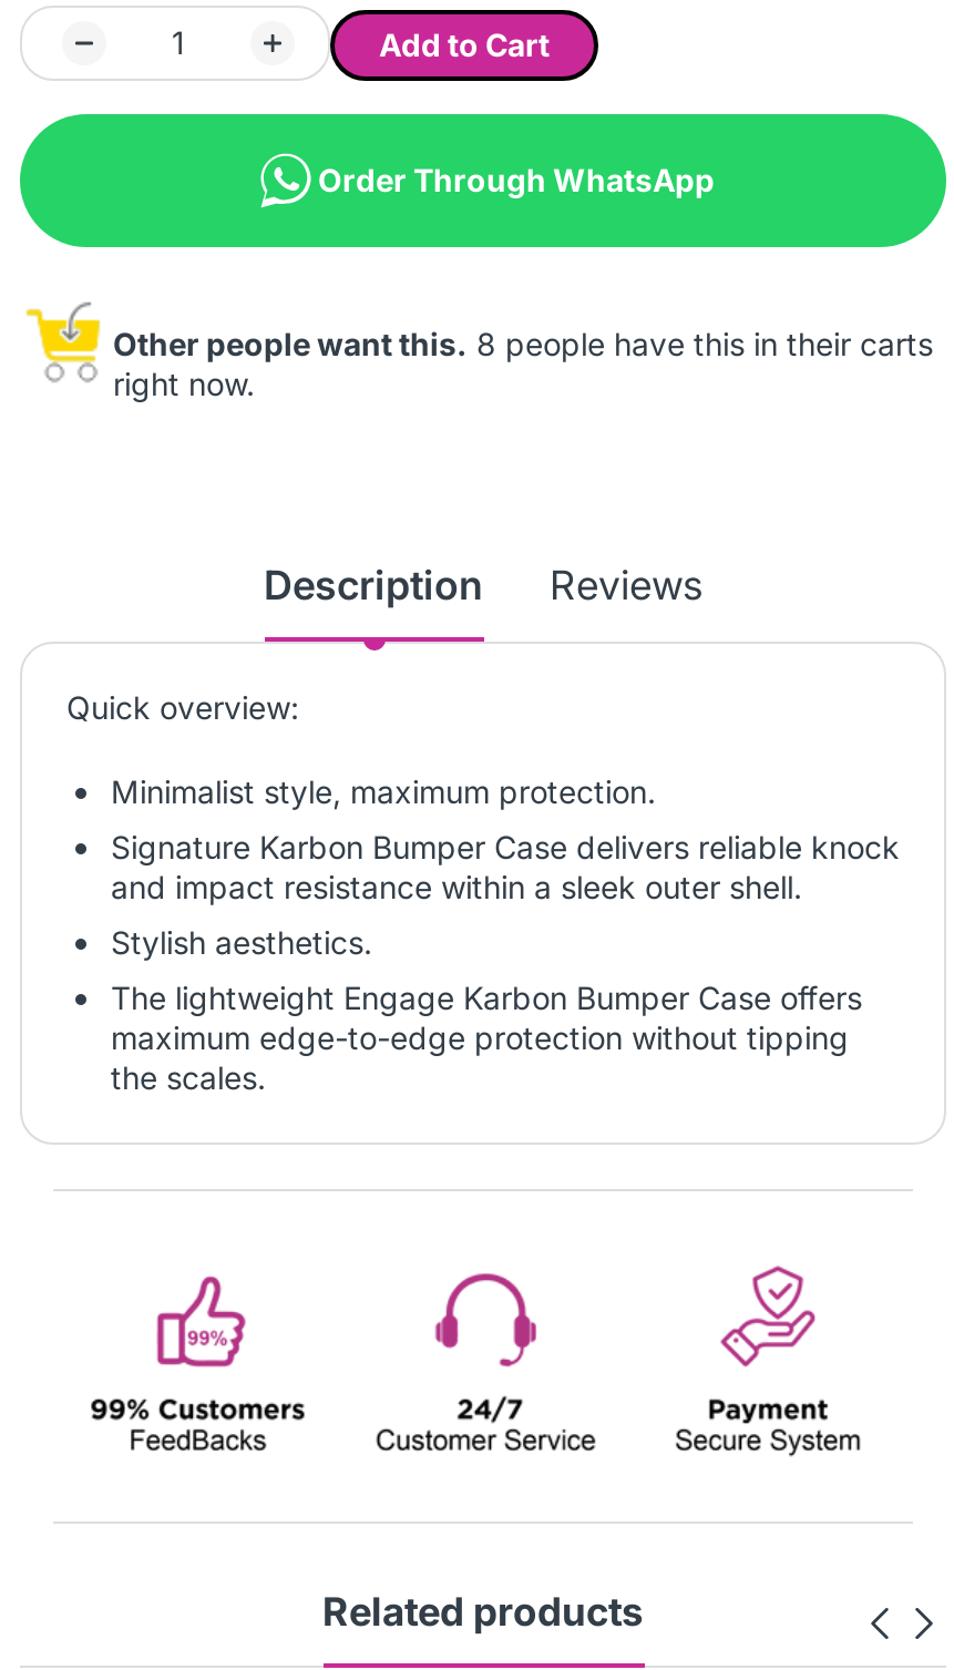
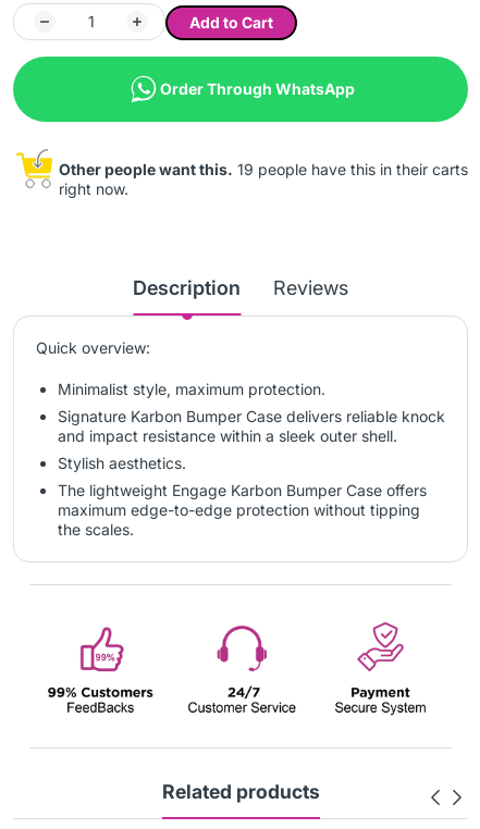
- Other people want this. 8 people have this in their carts
+ Other people want this. 19 people have this in their carts
